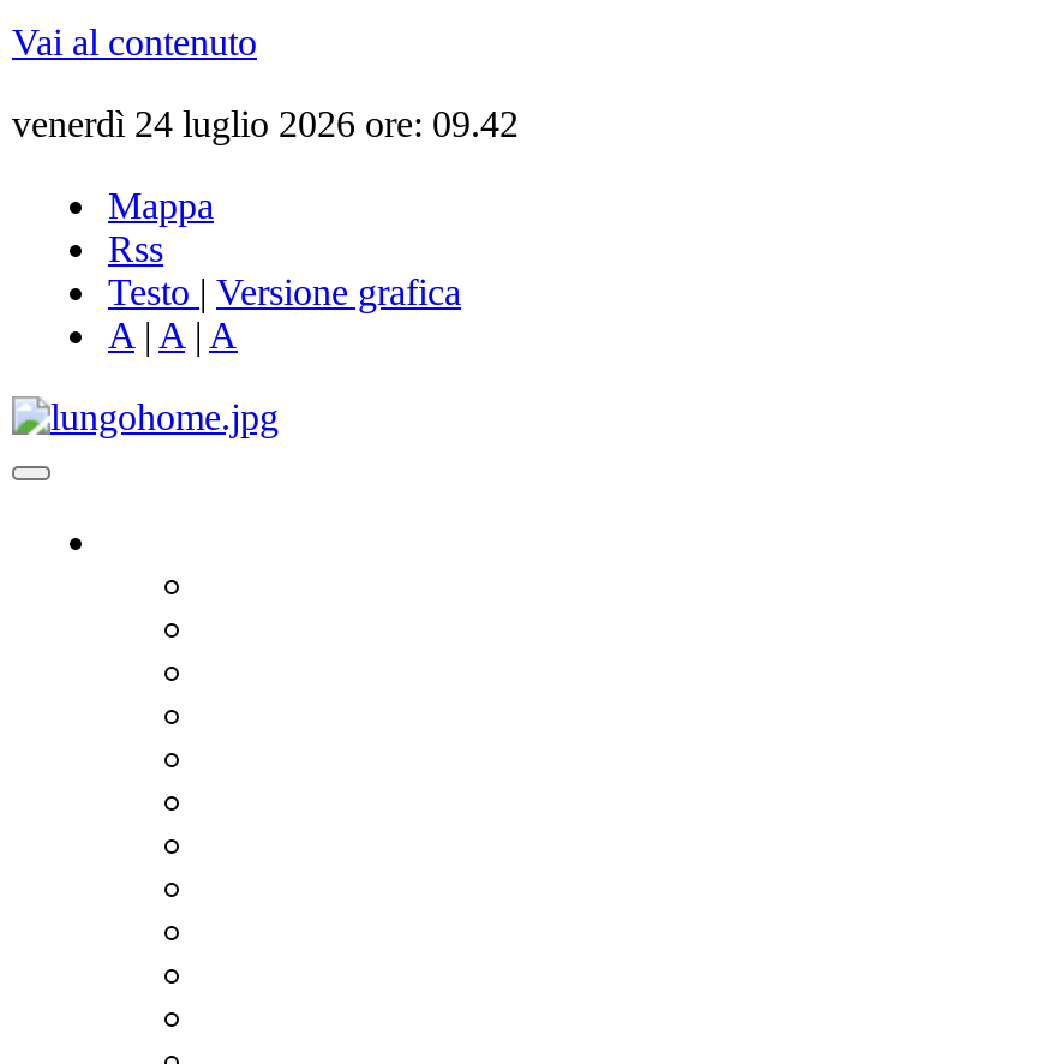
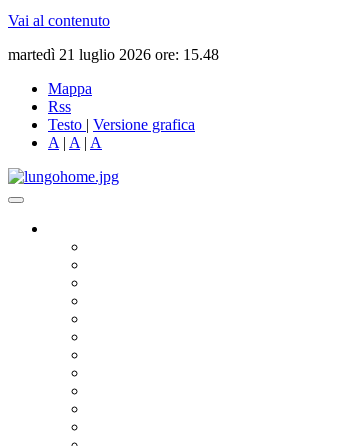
- venerdì 24 luglio 2026 ore: 09.42
+ martedì 21 luglio 2026 ore: 15.48
